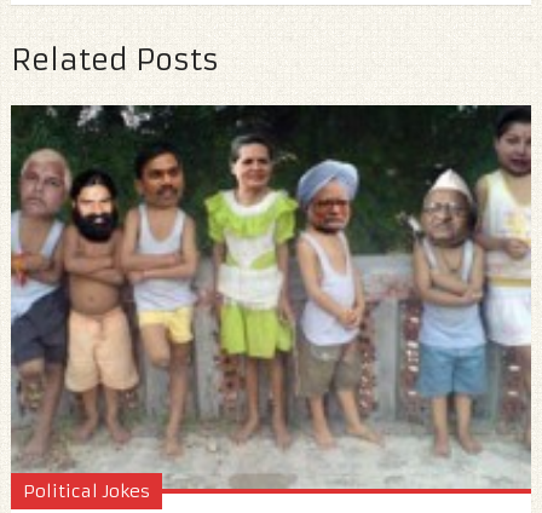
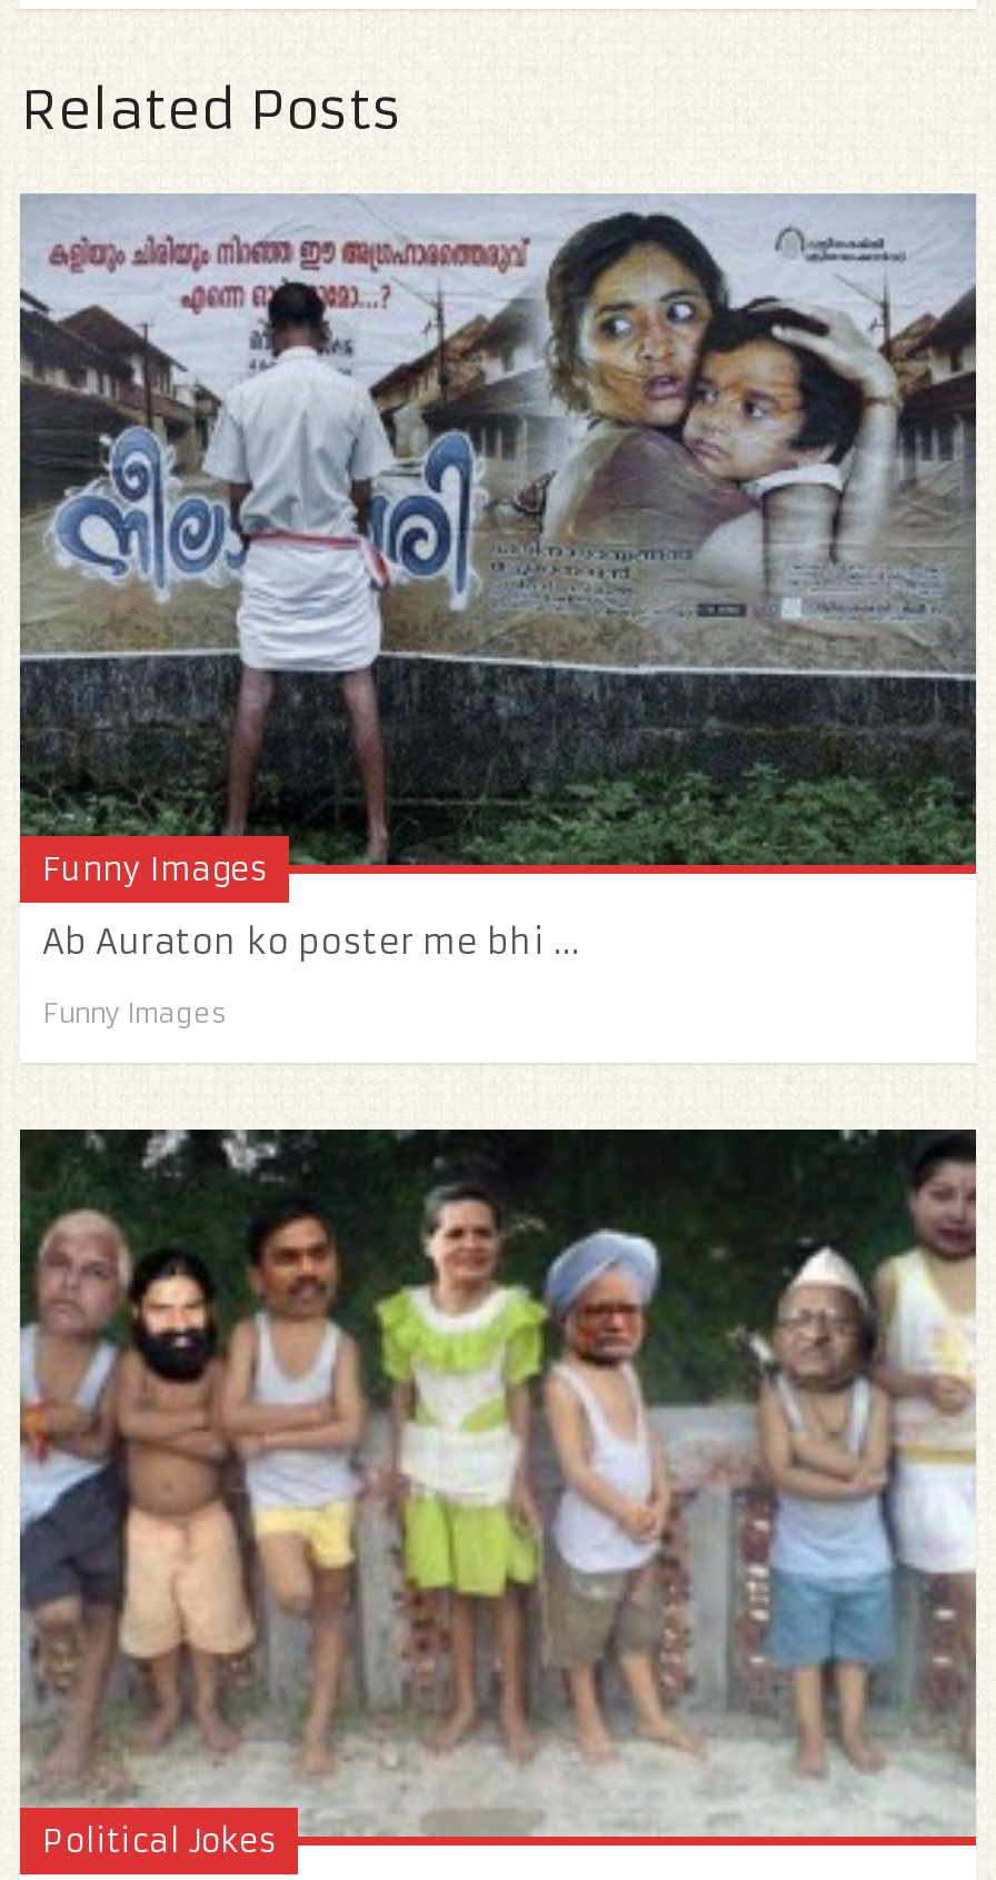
+ [image]
+ Funny Images
+ Ab Auraton ko poster me bhi ...
+ Funny Images
